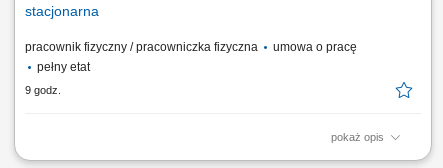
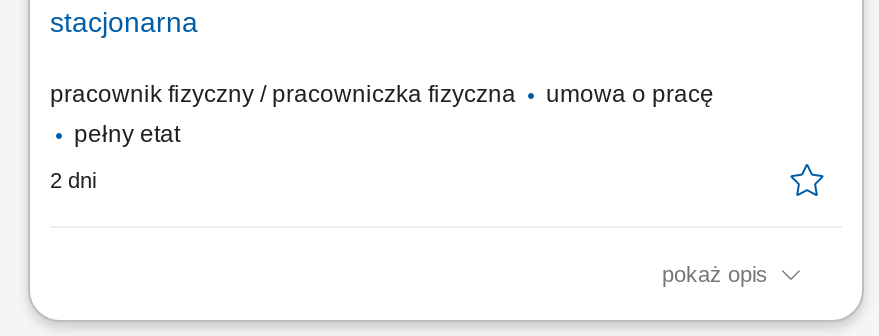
- 9 godz.
+ 2 dni
